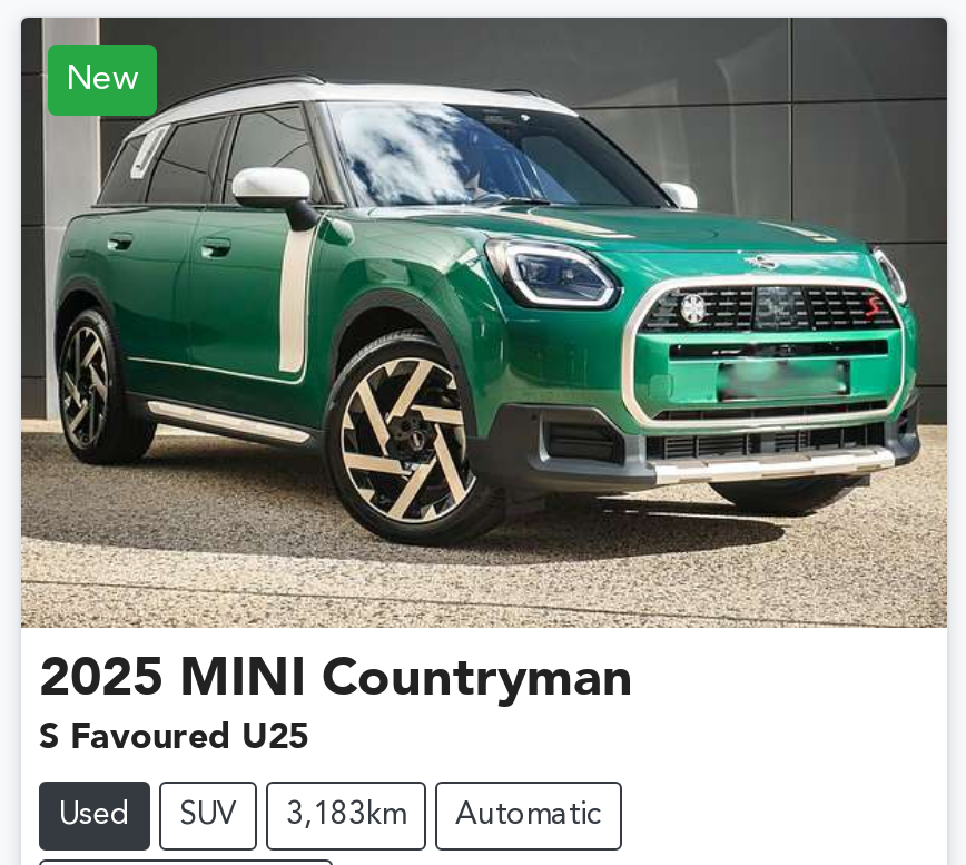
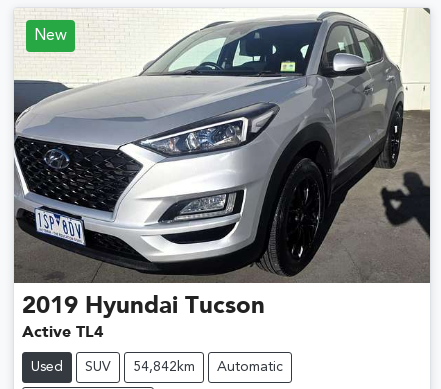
- [image]
- 2025 MINI Countryman
- S Favoured U25
+ [image]
+ 2019 Hyundai Tucson
+ Active TL4

- Used SUV 3,183km Automatic
+ Used SUV 54,842km Automatic
